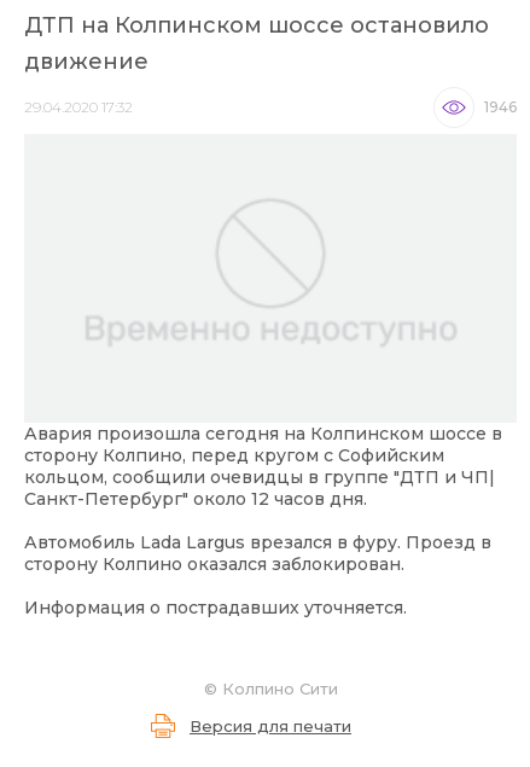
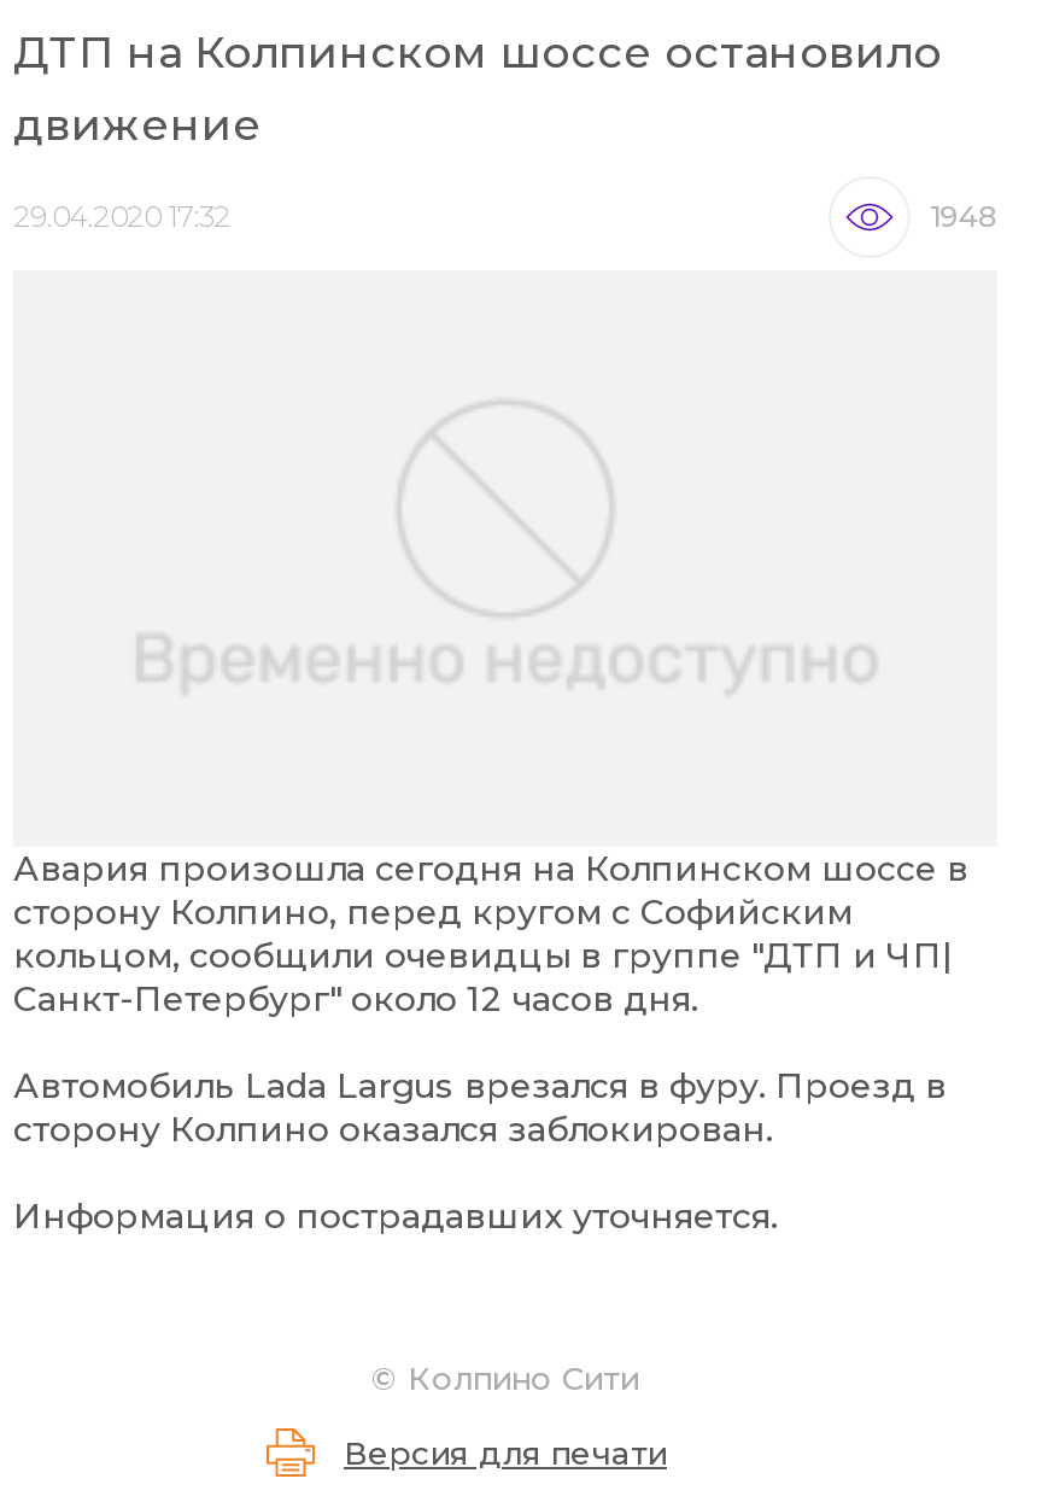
- 1946
+ 1948
